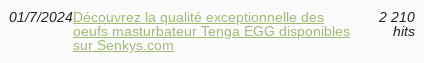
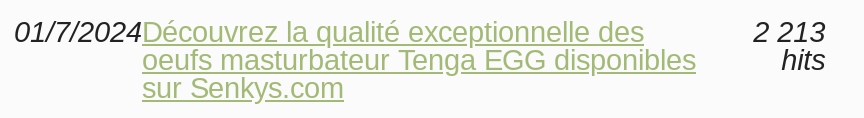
- 2 210
+ 2 213
